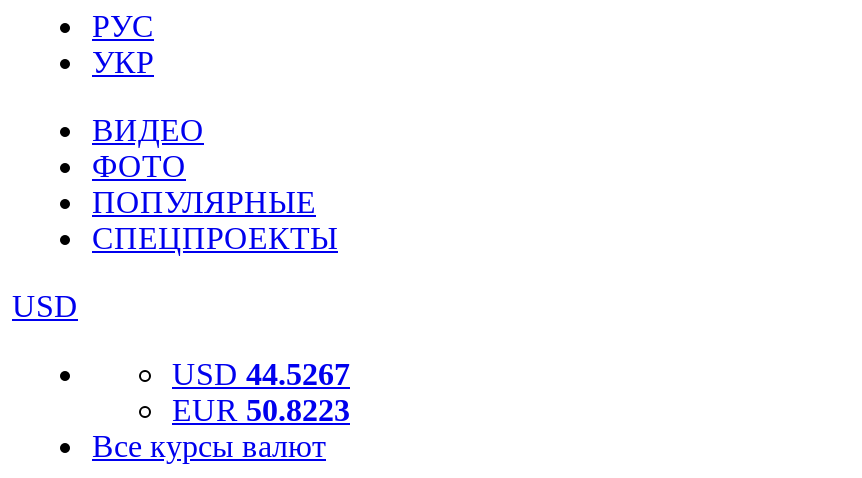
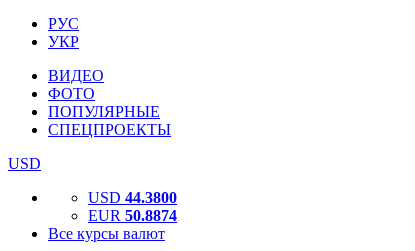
- USD 44.5267
+ USD 44.3800

- EUR 50.8223
+ EUR 50.8874
